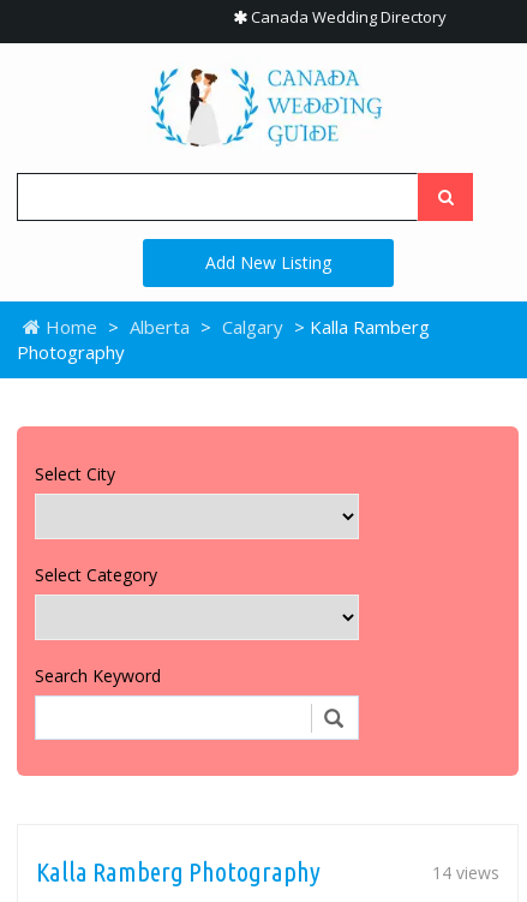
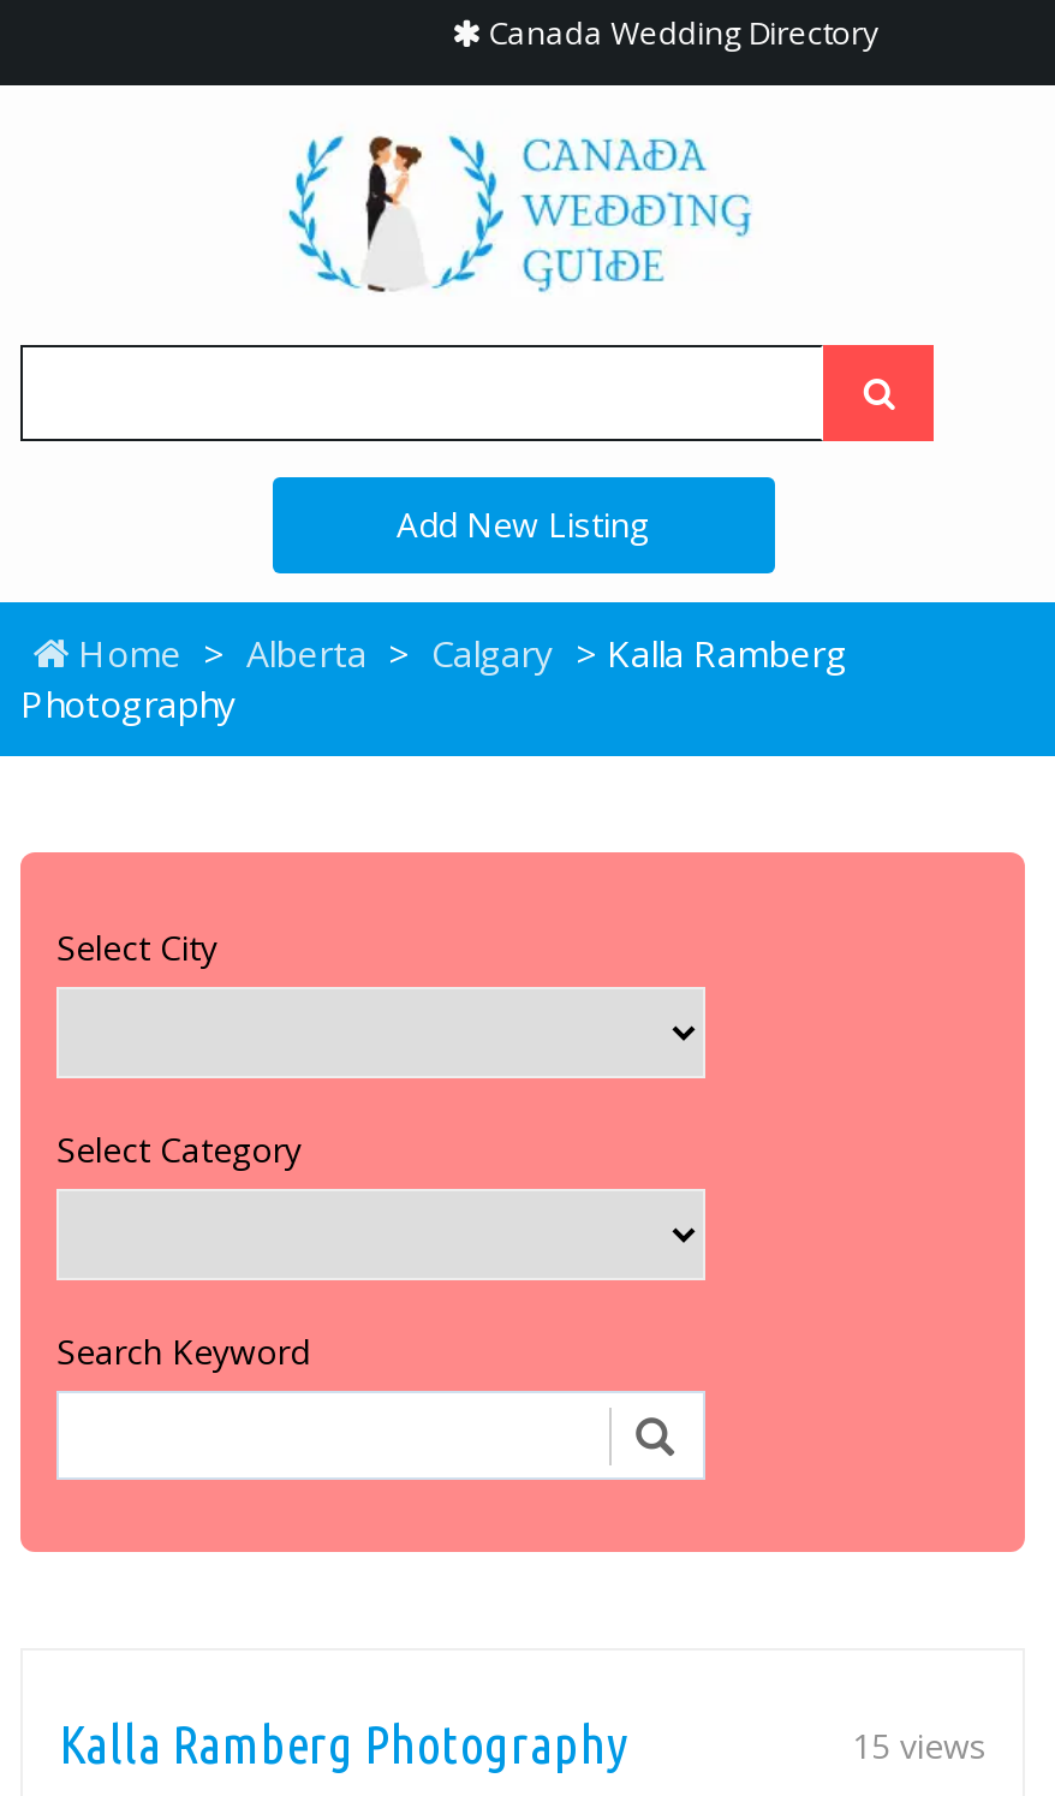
- 14 views
+ 15 views
